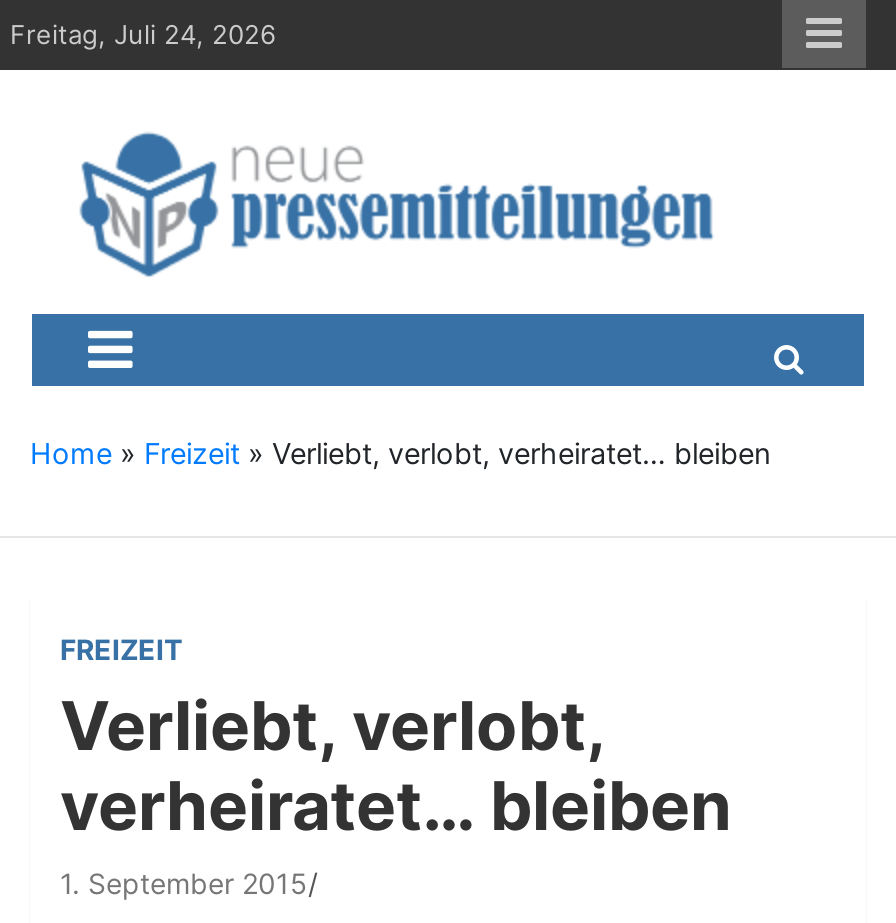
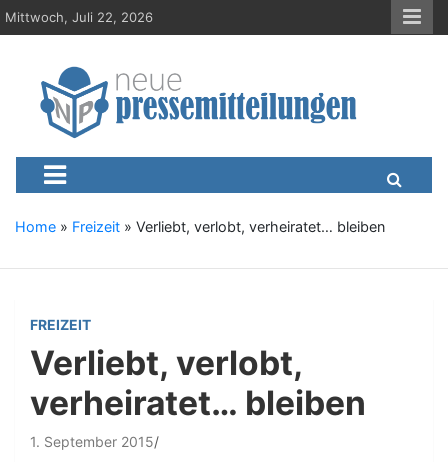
- Freitag, Juli 24, 2026
+ Mittwoch, Juli 22, 2026
